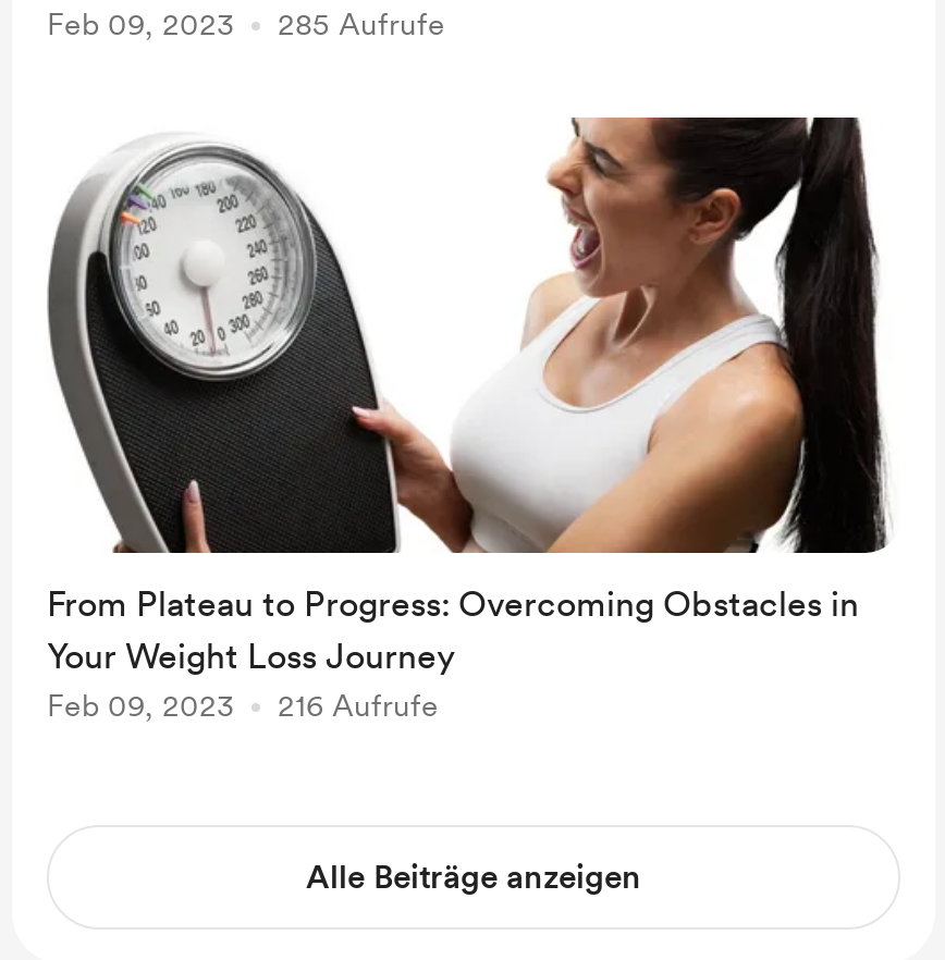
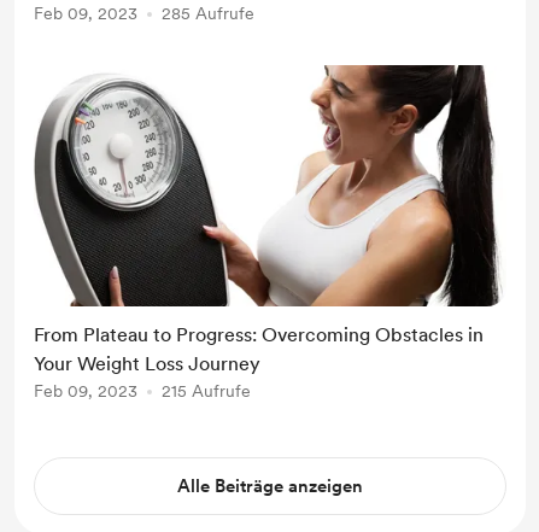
- Feb 09, 2023 216 Aufrufe
+ Feb 09, 2023 215 Aufrufe
